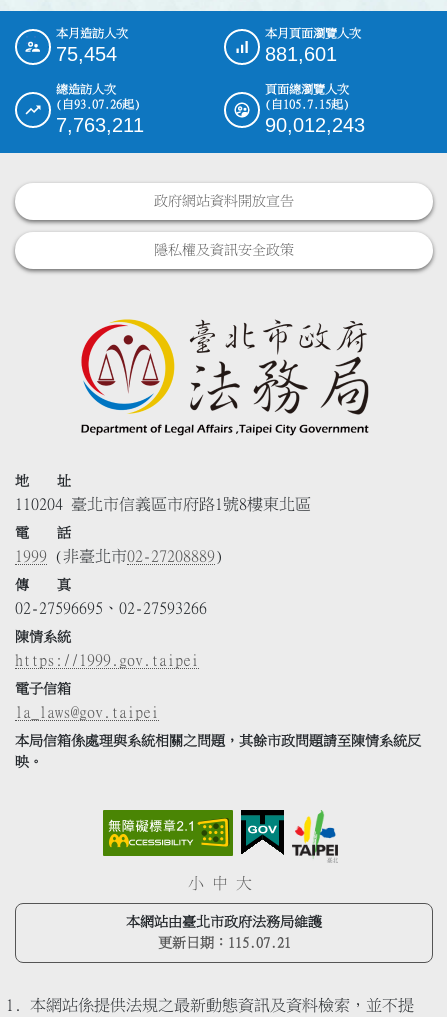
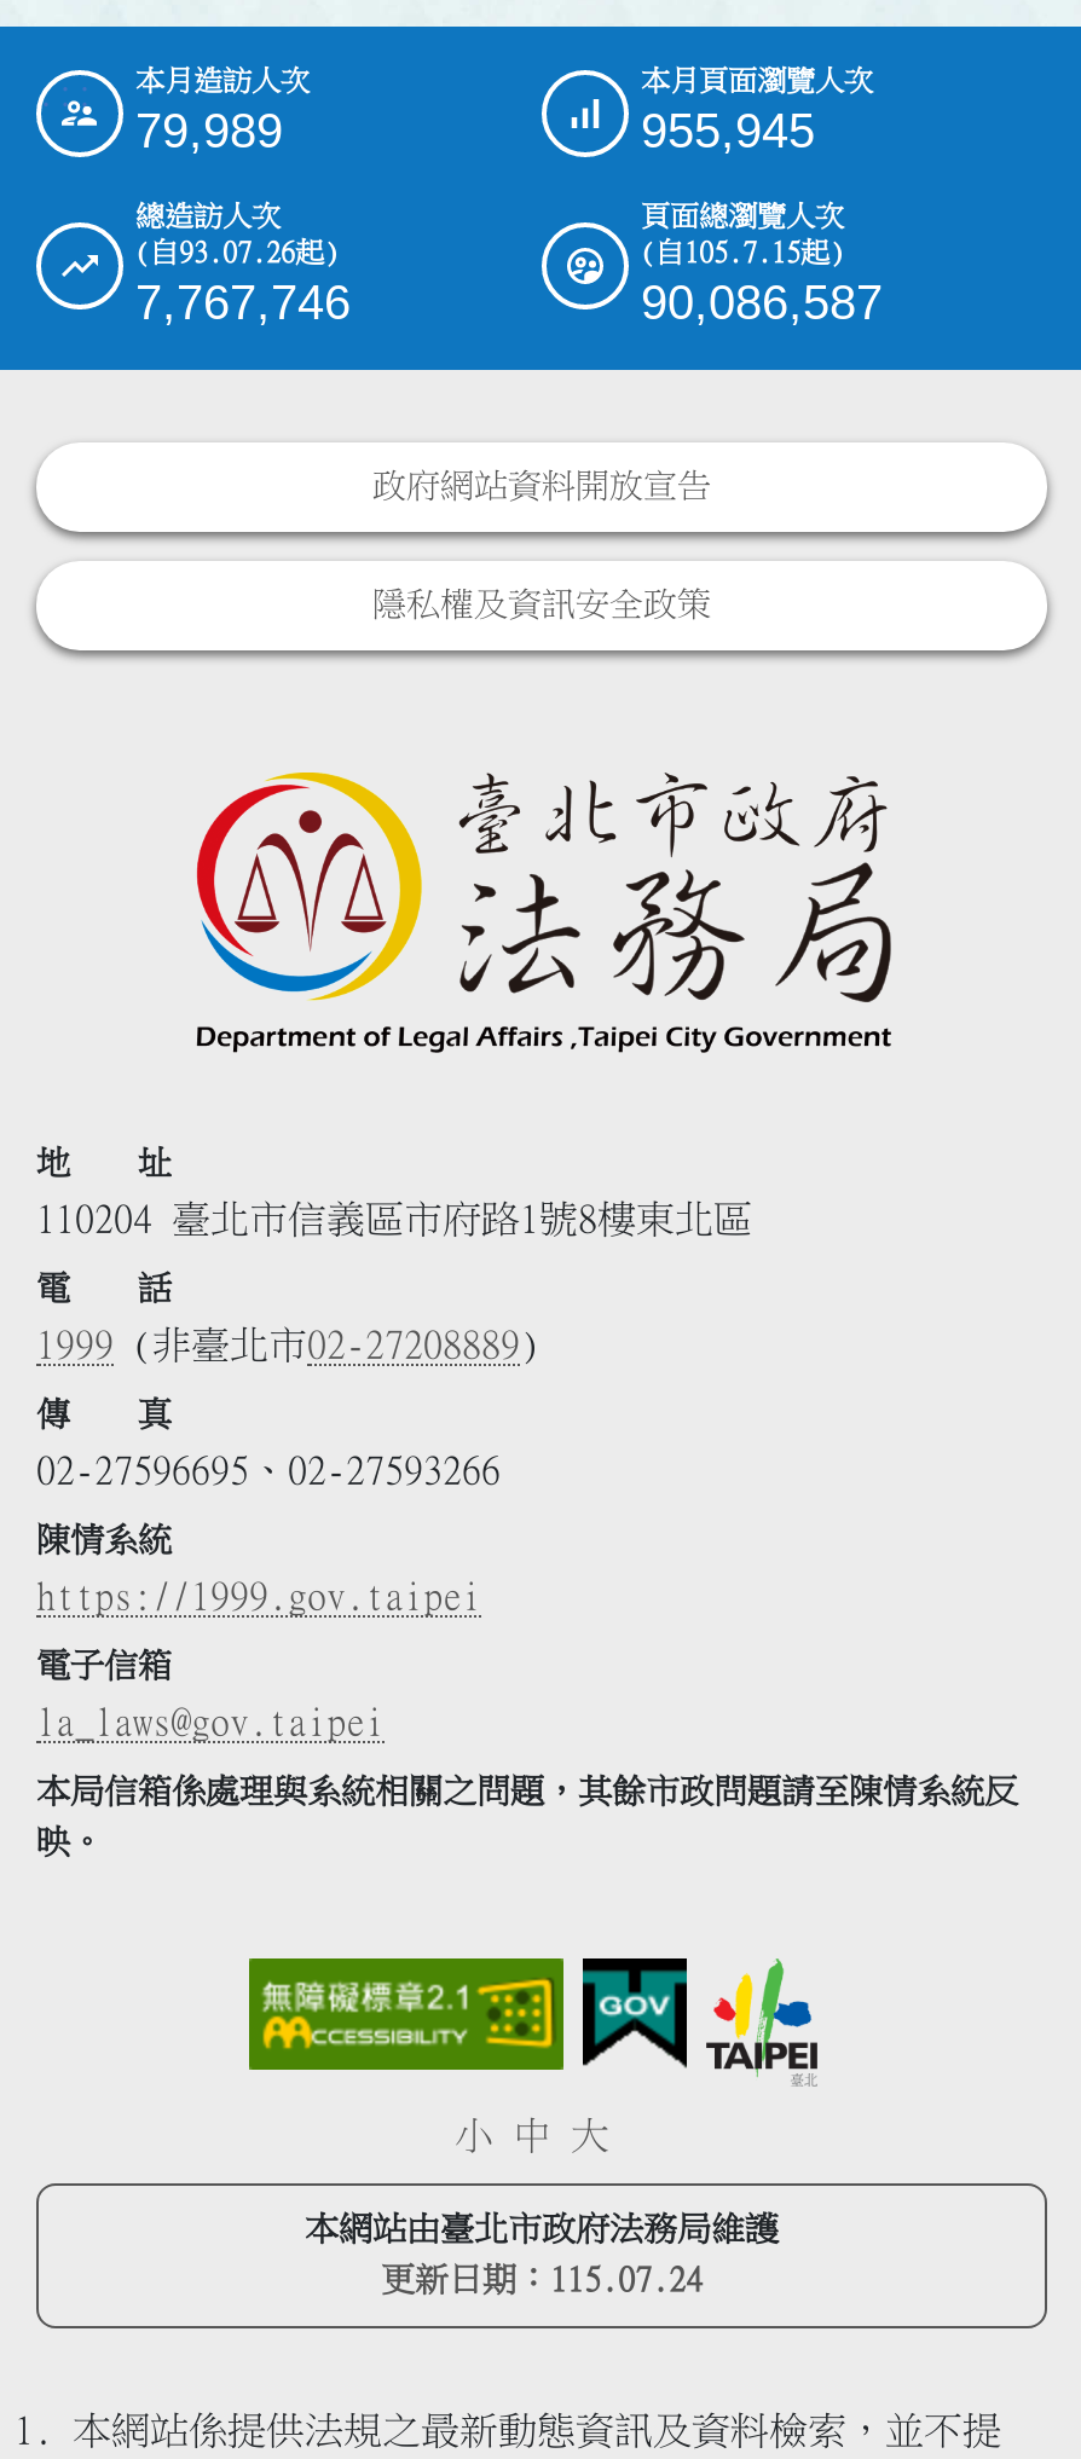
- 75,454
+ 79,989

- 881,601
+ 955,945

- 7,763,211
+ 7,767,746

- 90,012,243
+ 90,086,587

- 更新日期：115.07.21
+ 更新日期：115.07.24
